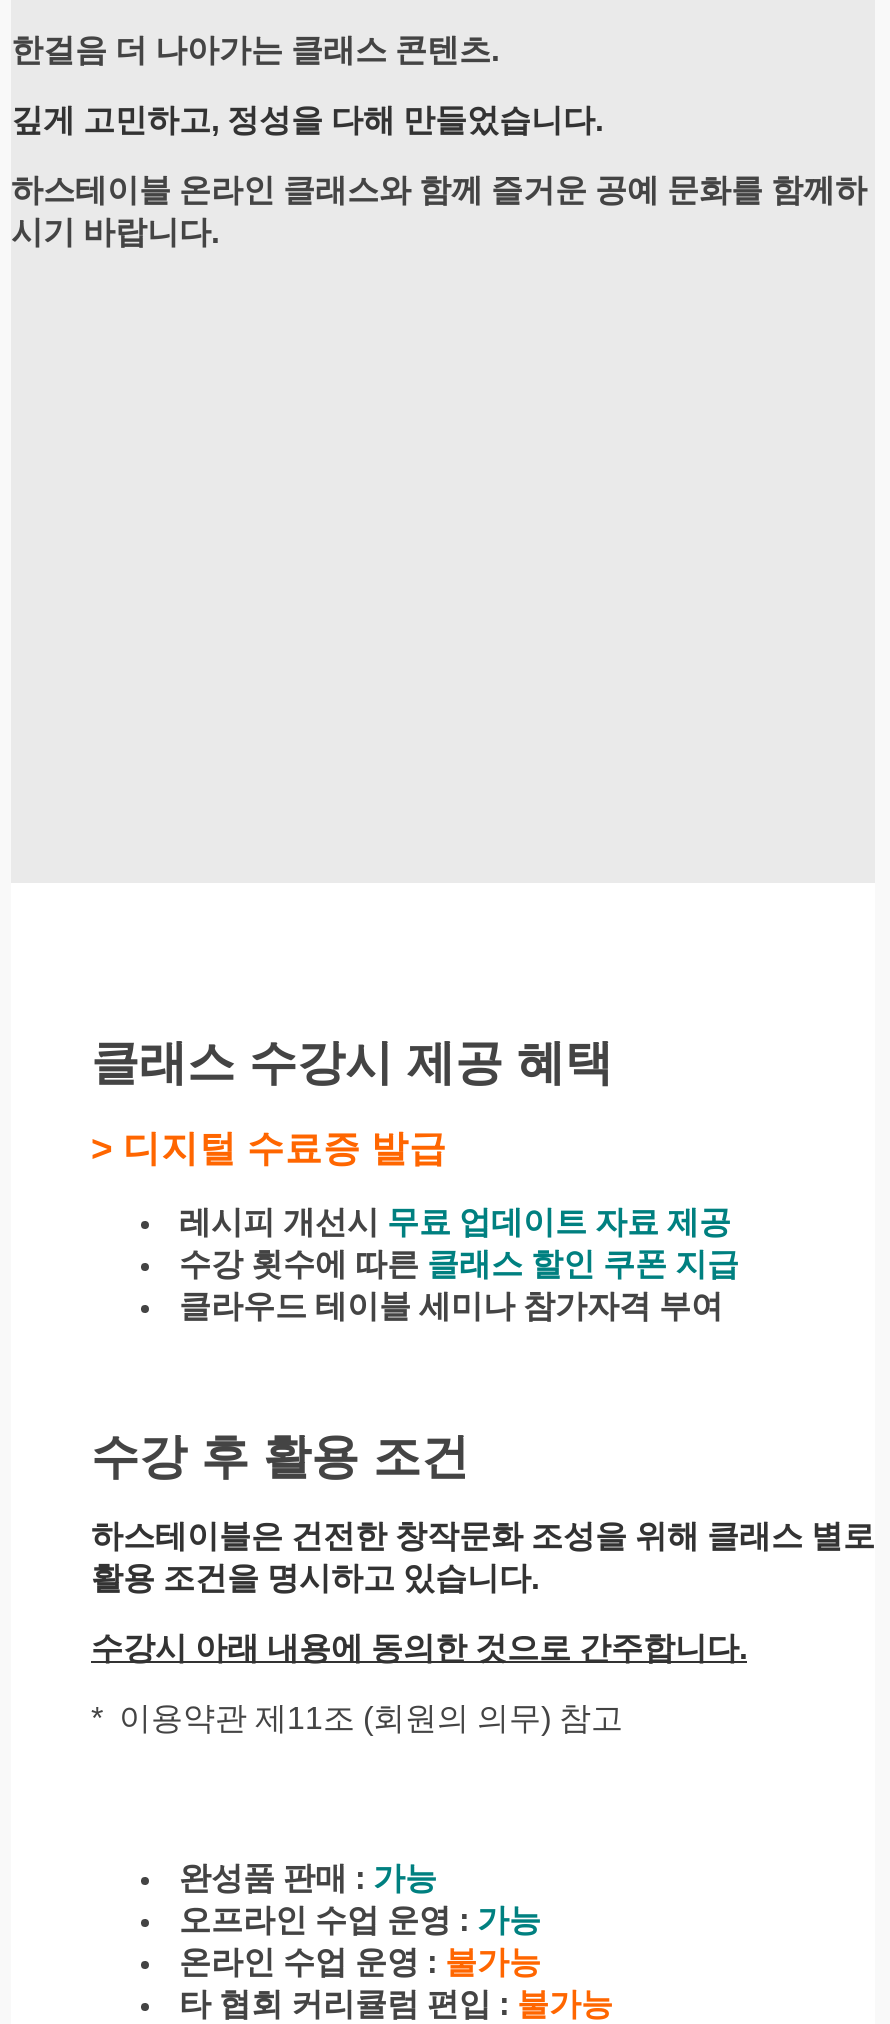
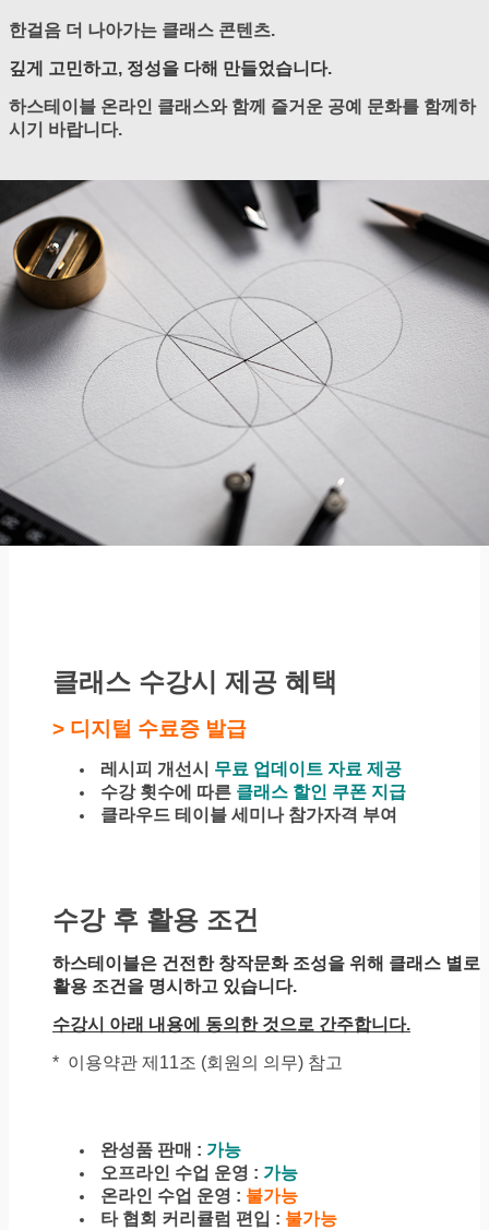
+ [image]
